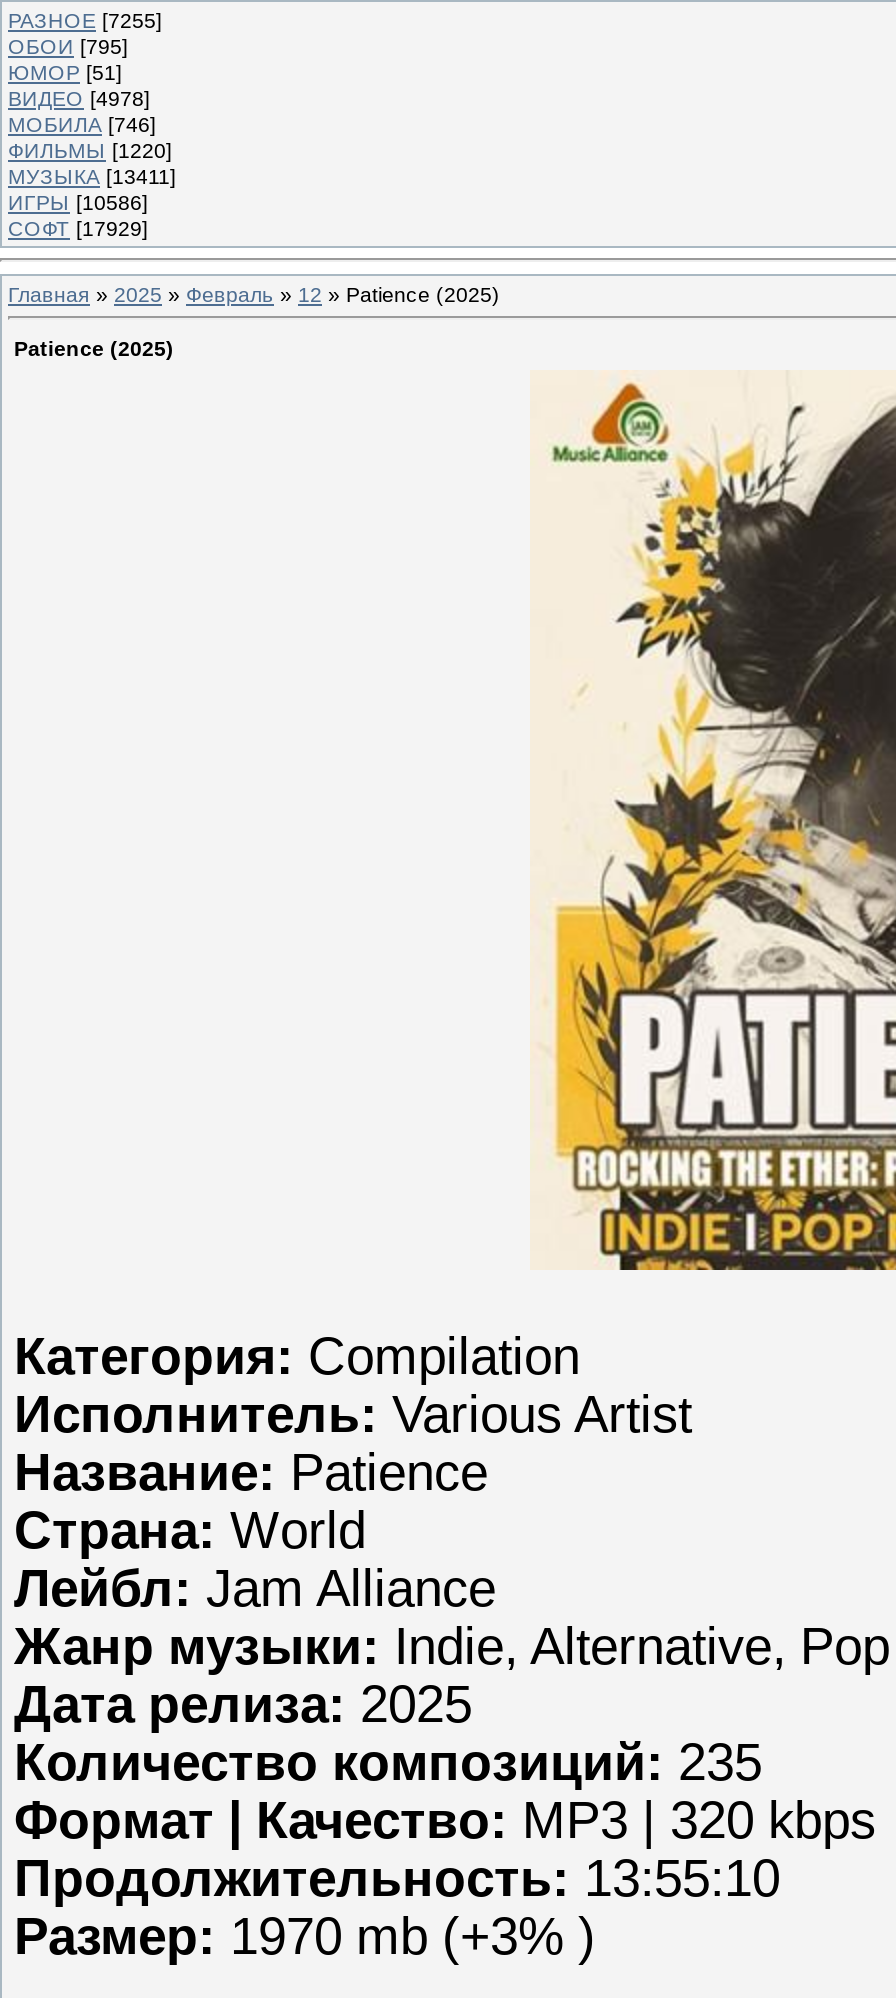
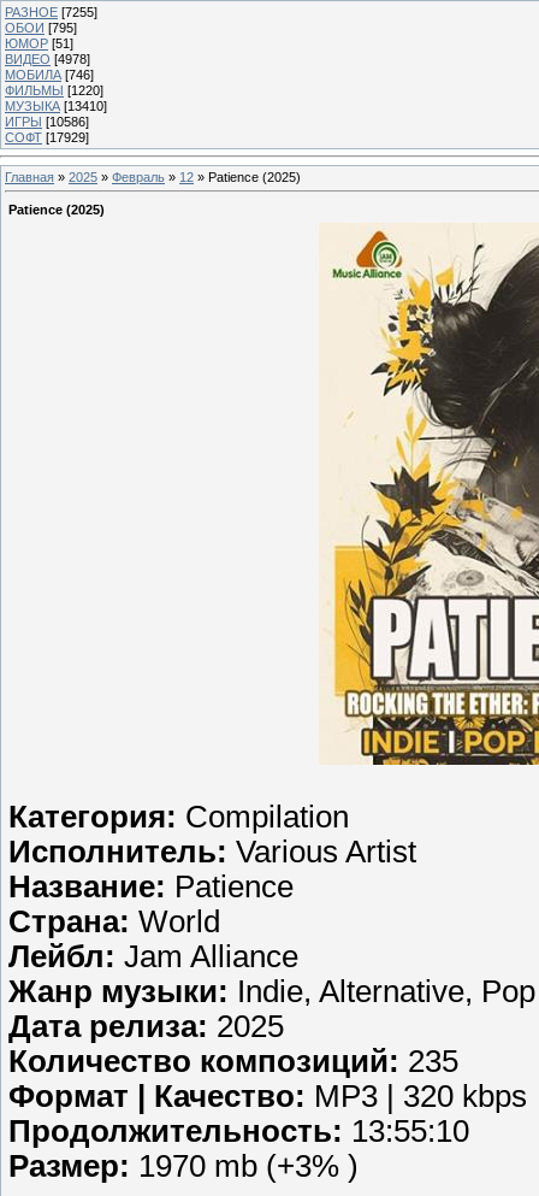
- МУЗЫКА [13411]
+ МУЗЫКА [13410]
